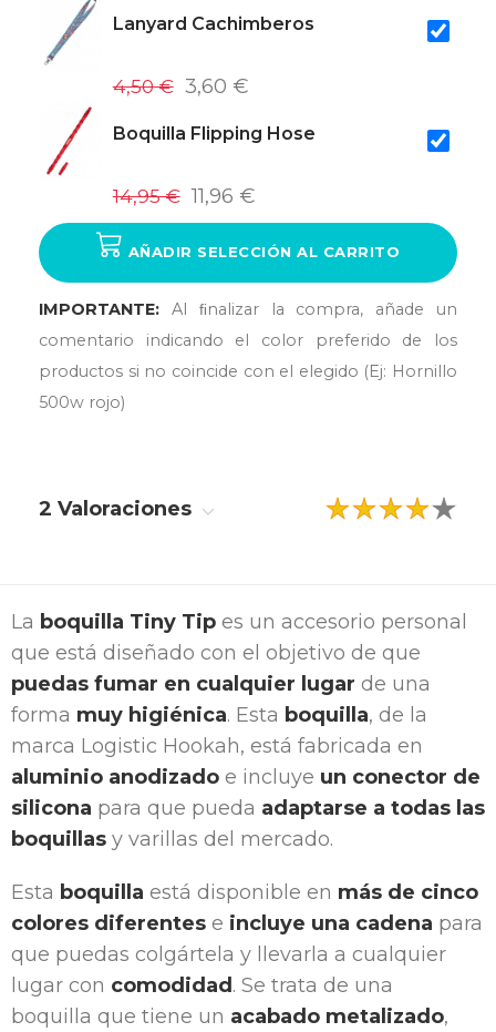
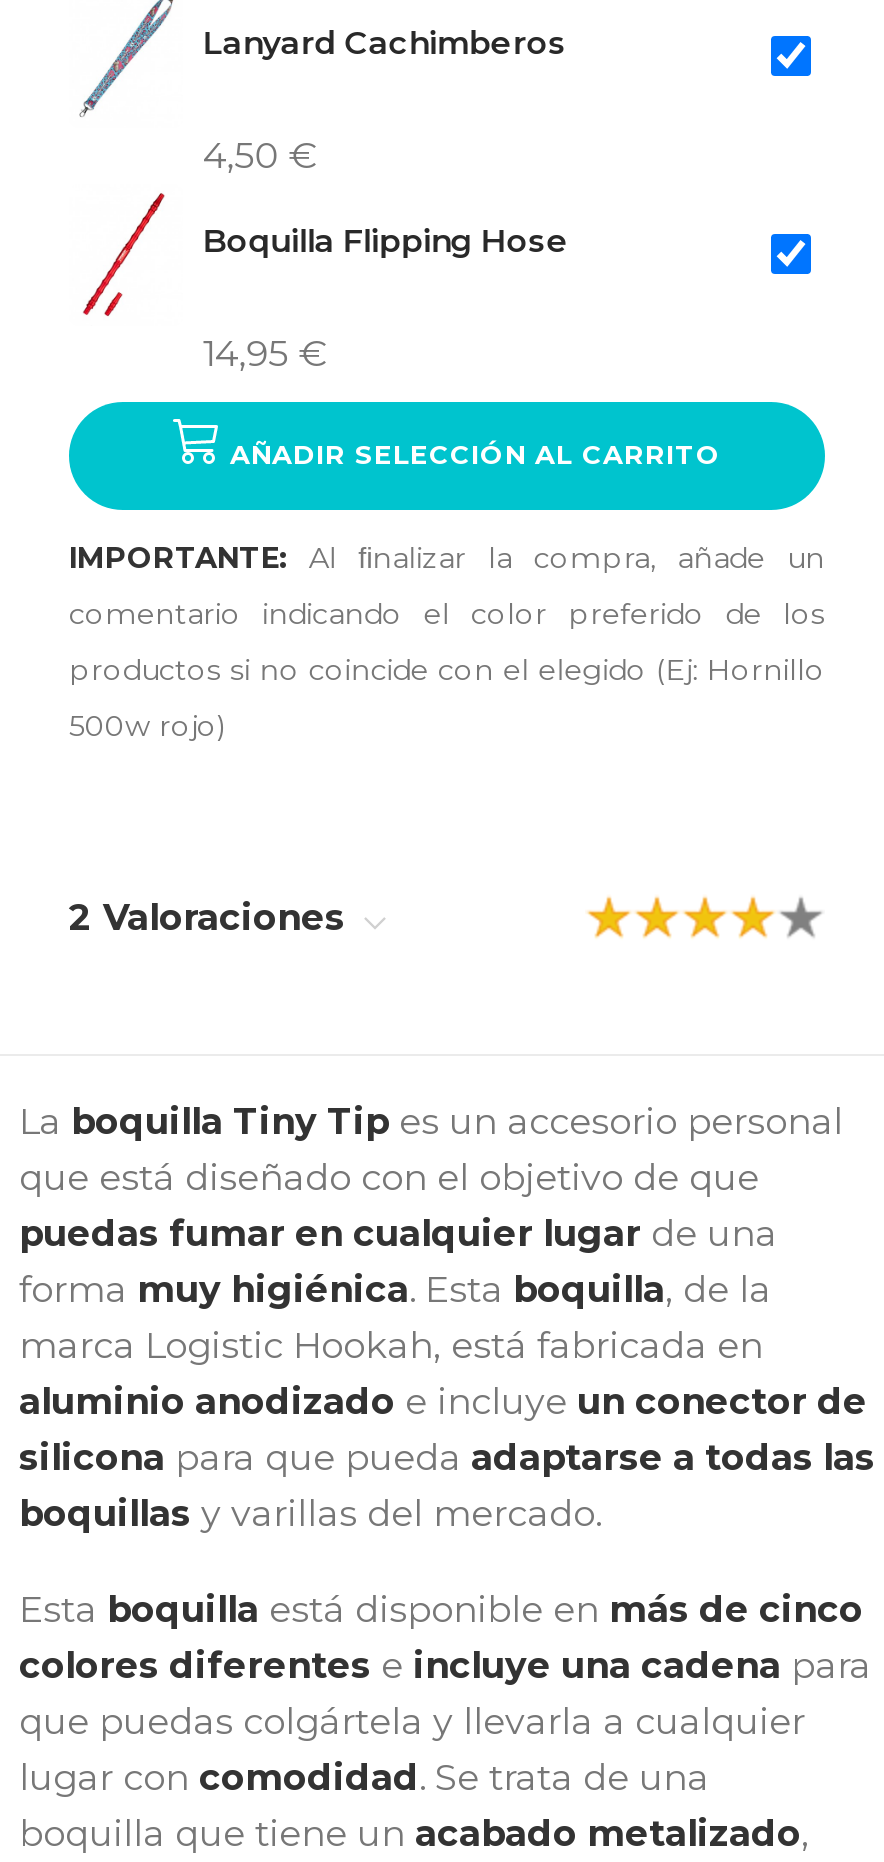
- 4,50 € 3,60 €
+ 4,50 €

- 14,95 € 11,96 €
+ 14,95 €
